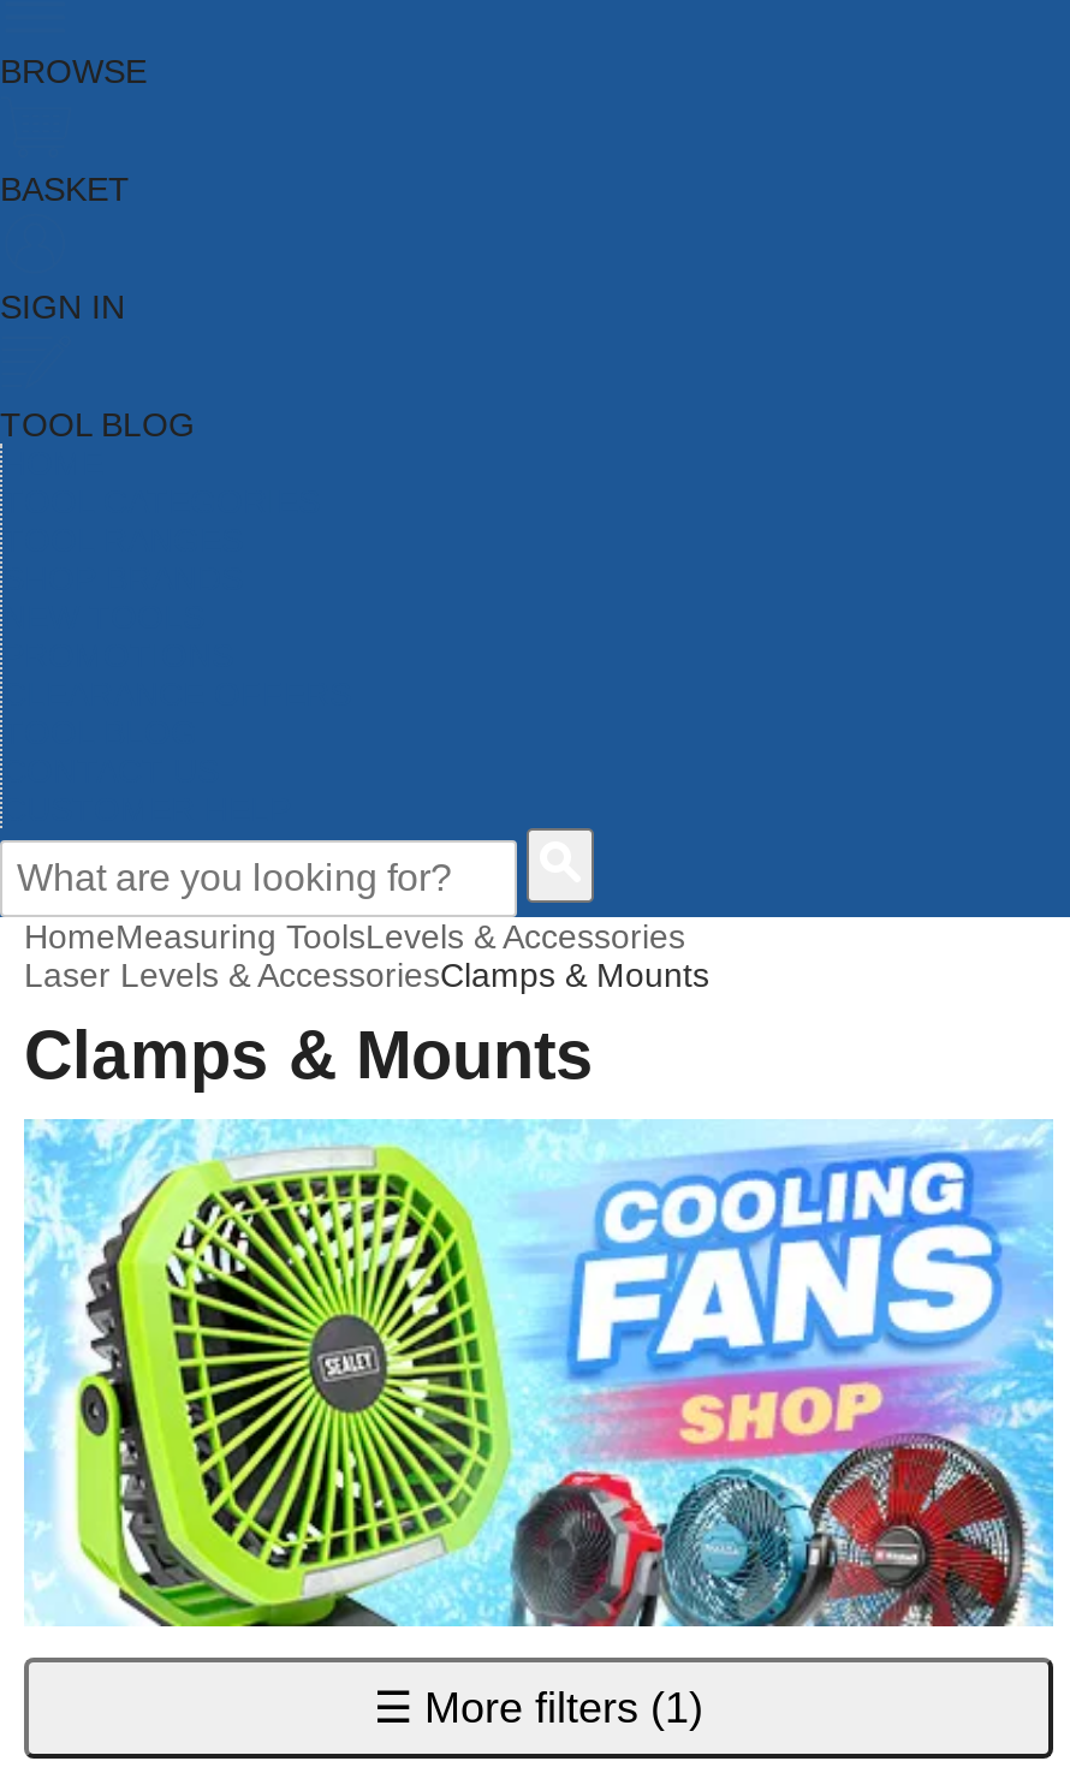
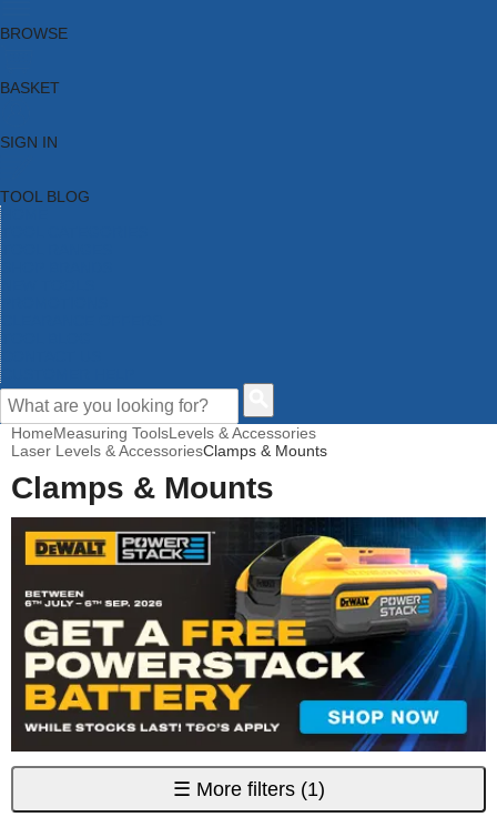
- [image]
+ [image]
